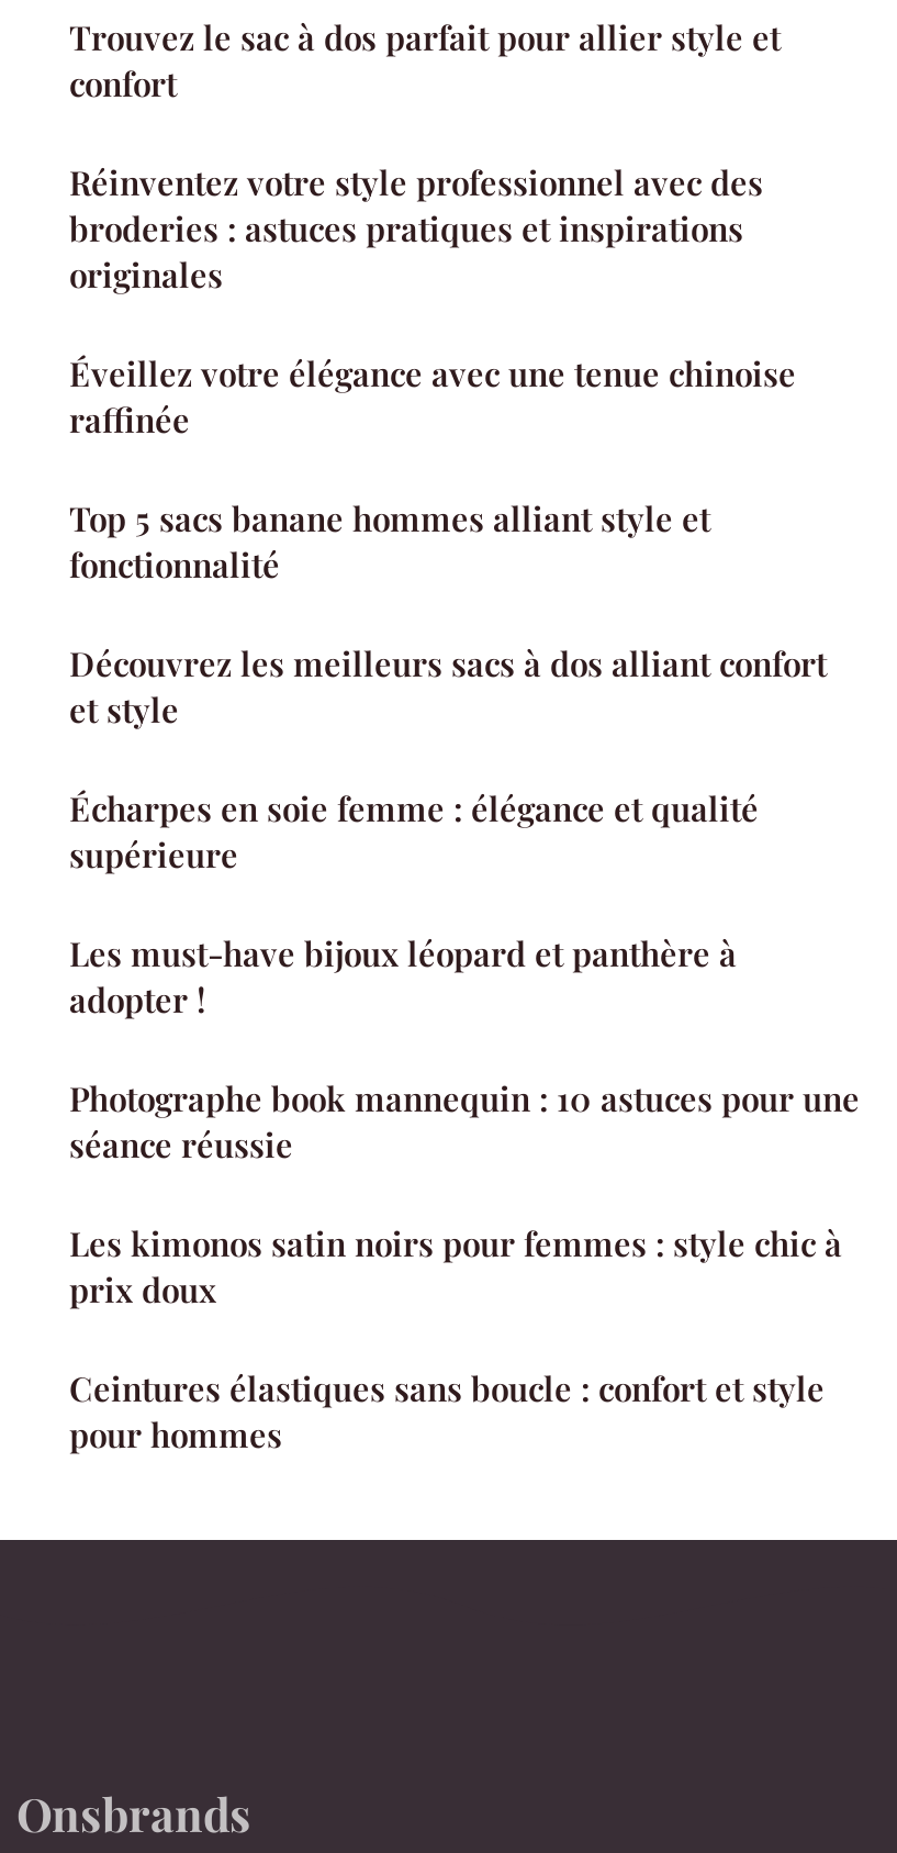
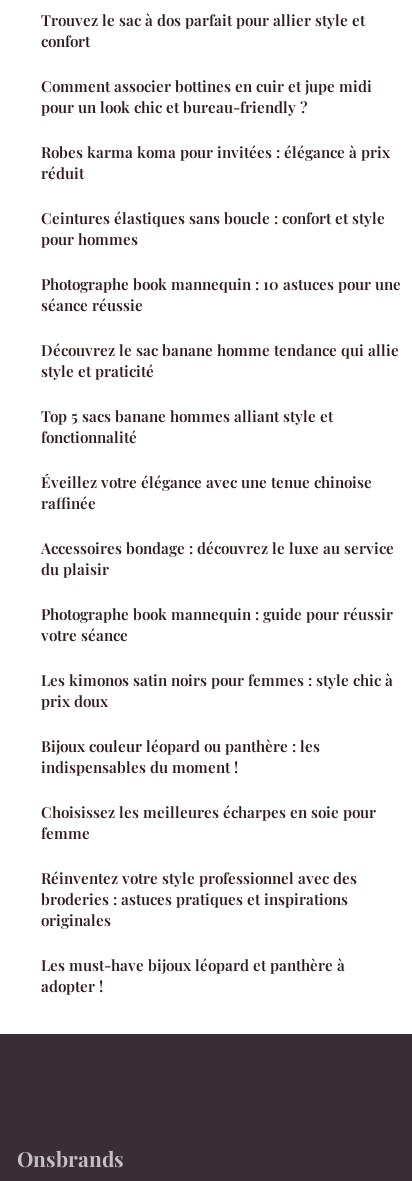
+ Comment associer bottines en cuir et jupe midi
+ pour un look chic et bureau-friendly ?
+ Robes karma koma pour invitées : élégance à prix
+ réduit
+ Découvrez le sac banane homme tendance qui allie
+ style et praticité
+ Accessoires bondage : découvrez le luxe au service
+ du plaisir
+ Photographe book mannequin : guide pour réussir
+ votre séance
+ Bijoux couleur léopard ou panthère : les
+ indispensables du moment !
+ Choisissez les meilleures écharpes en soie pour
+ femme

moved down: Réinventez votre style professionnel avec des | broderies : astuces pratiques et inspirations | originales

moved up: Top 5 sacs banane hommes alliant style et | fonctionnalité | Éveillez votre élégance avec une tenue chinoise | raffinée

- Découvrez les meilleurs sacs à dos alliant confort
- et style
- Écharpes en soie femme : élégance et qualité
- supérieure

moved down: Les must-have bijoux léopard et panthère à | adopter !

moved up: Ceintures élastiques sans boucle : confort et style | pour hommes | Photographe book mannequin : 10 astuces pour une | séance réussie

moved up: Les kimonos satin noirs pour femmes : style chic à | prix doux
